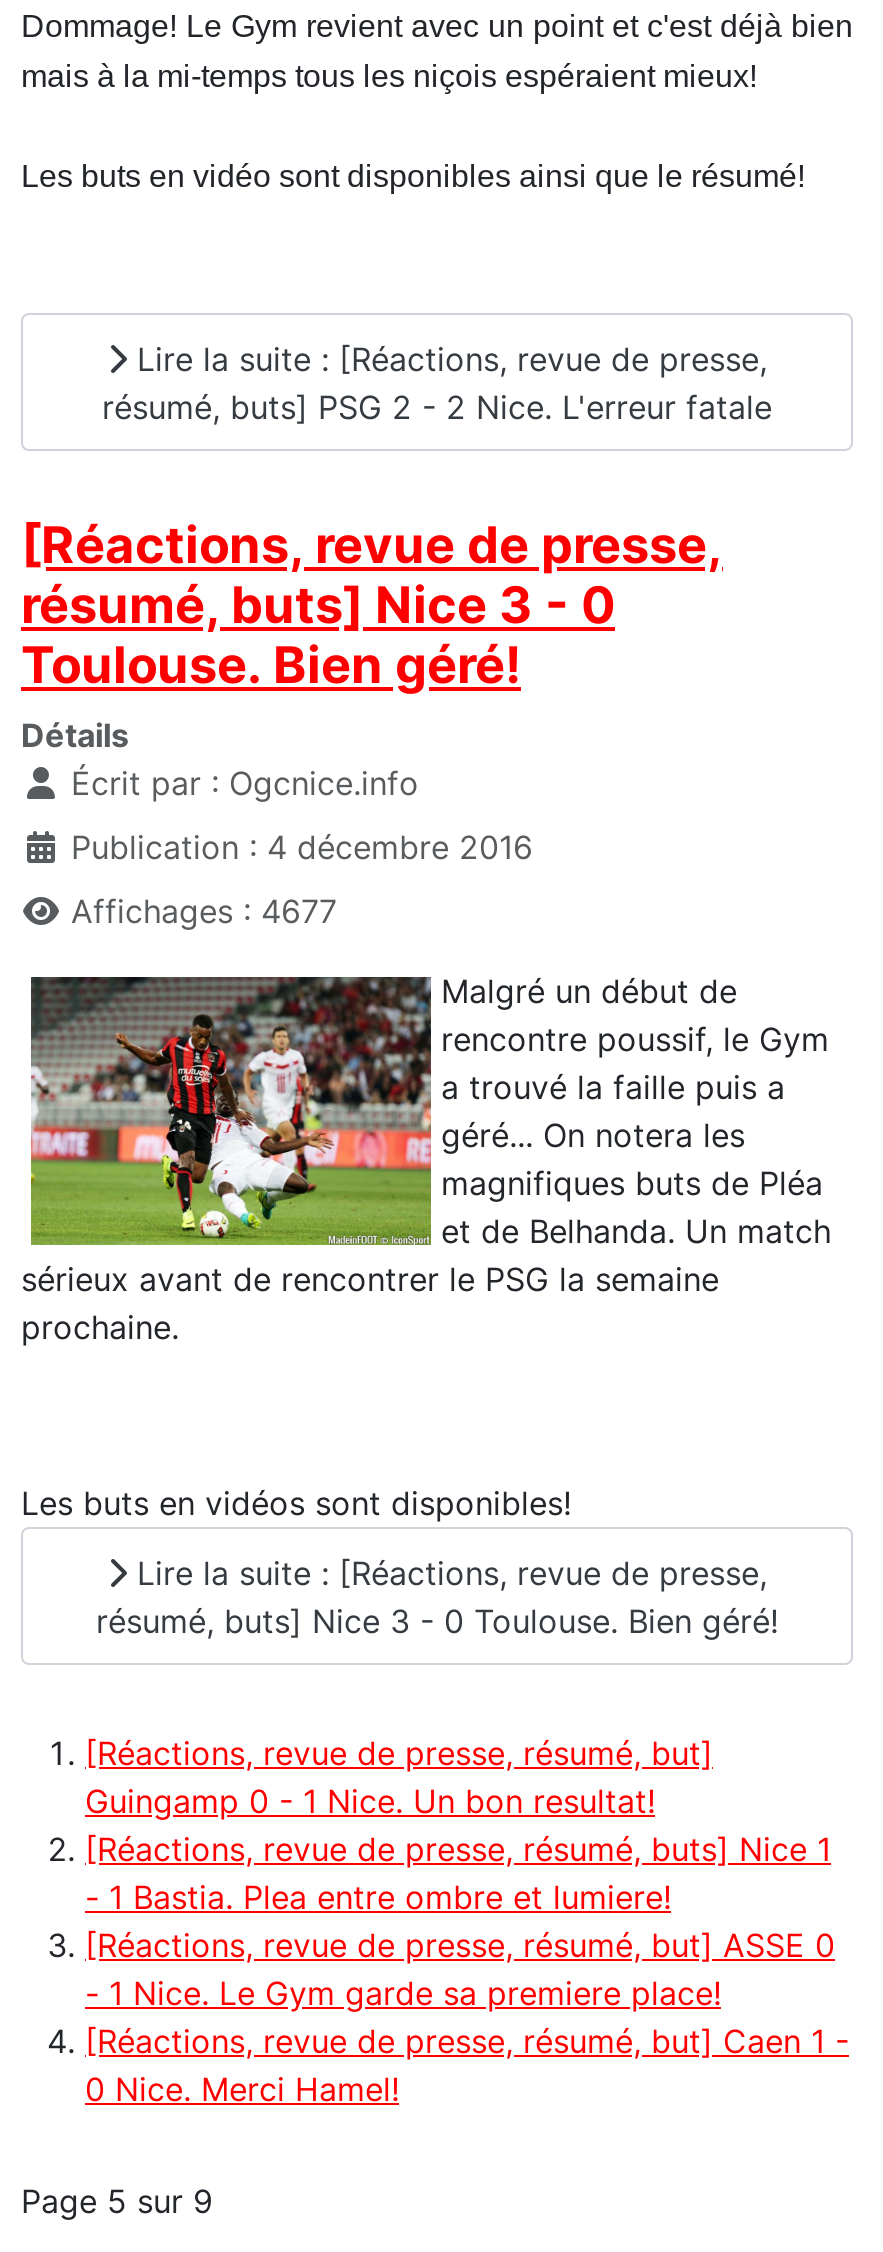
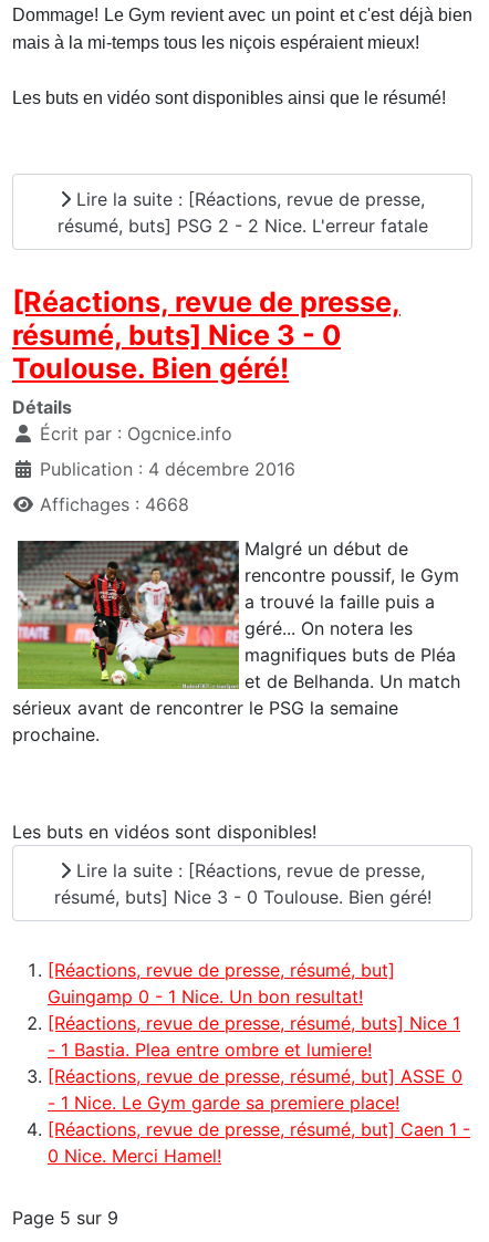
- Affichages : 4677
+ Affichages : 4668
